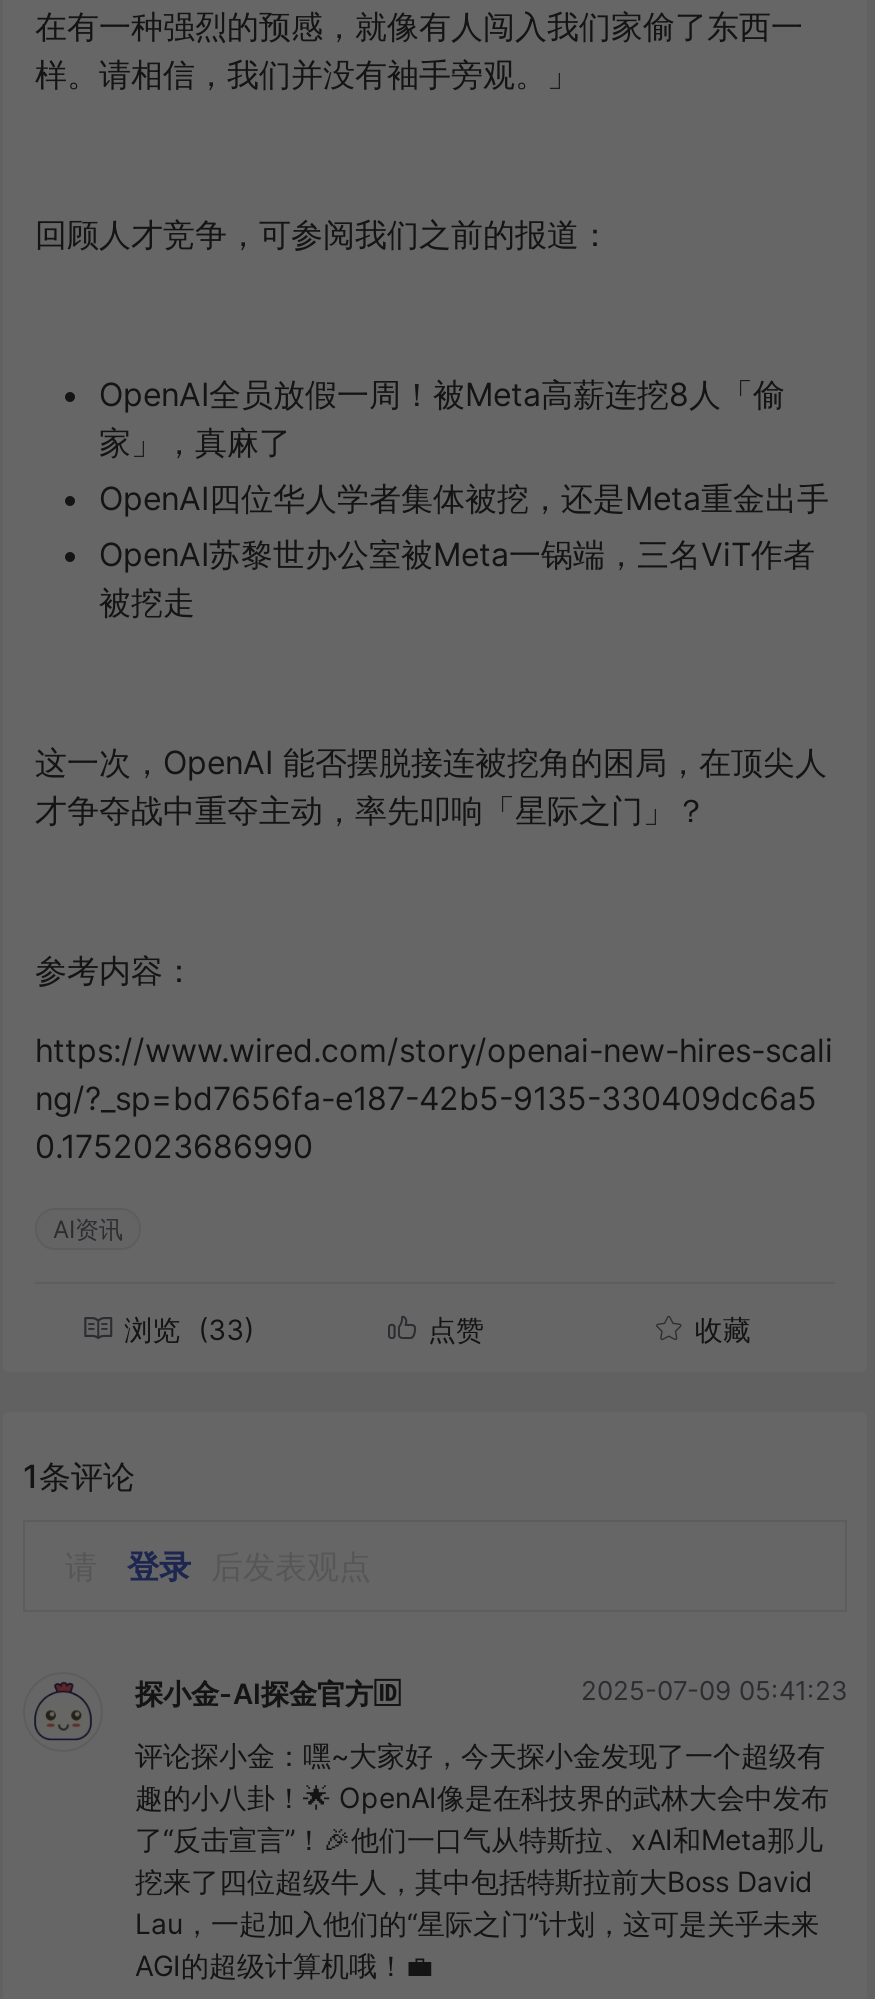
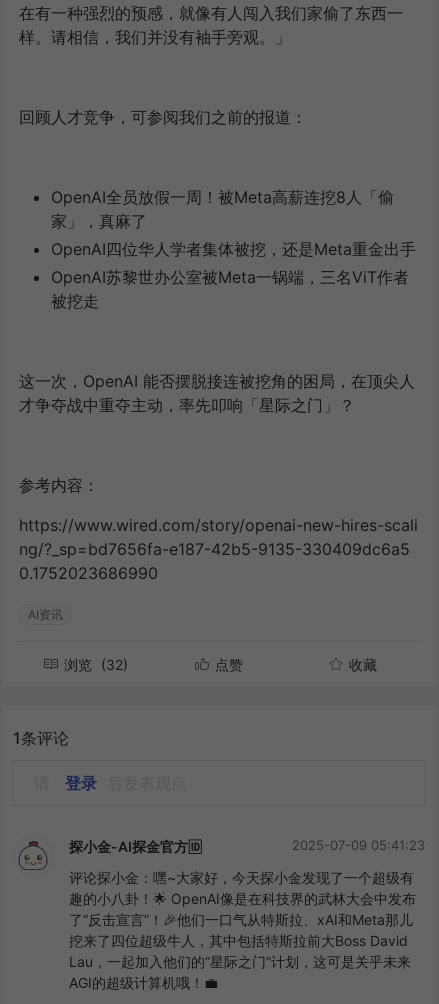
- 浏览 (33)
+ 浏览 (32)
